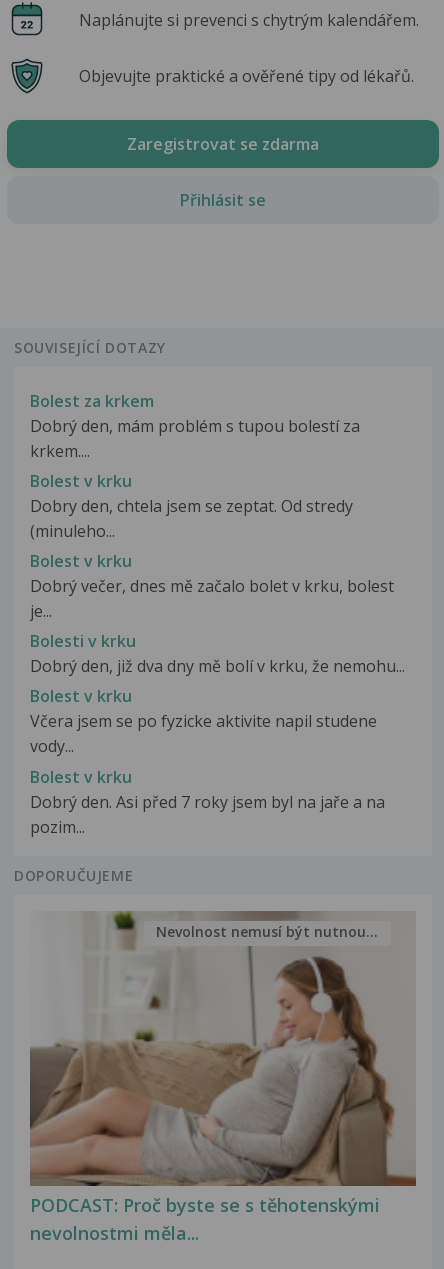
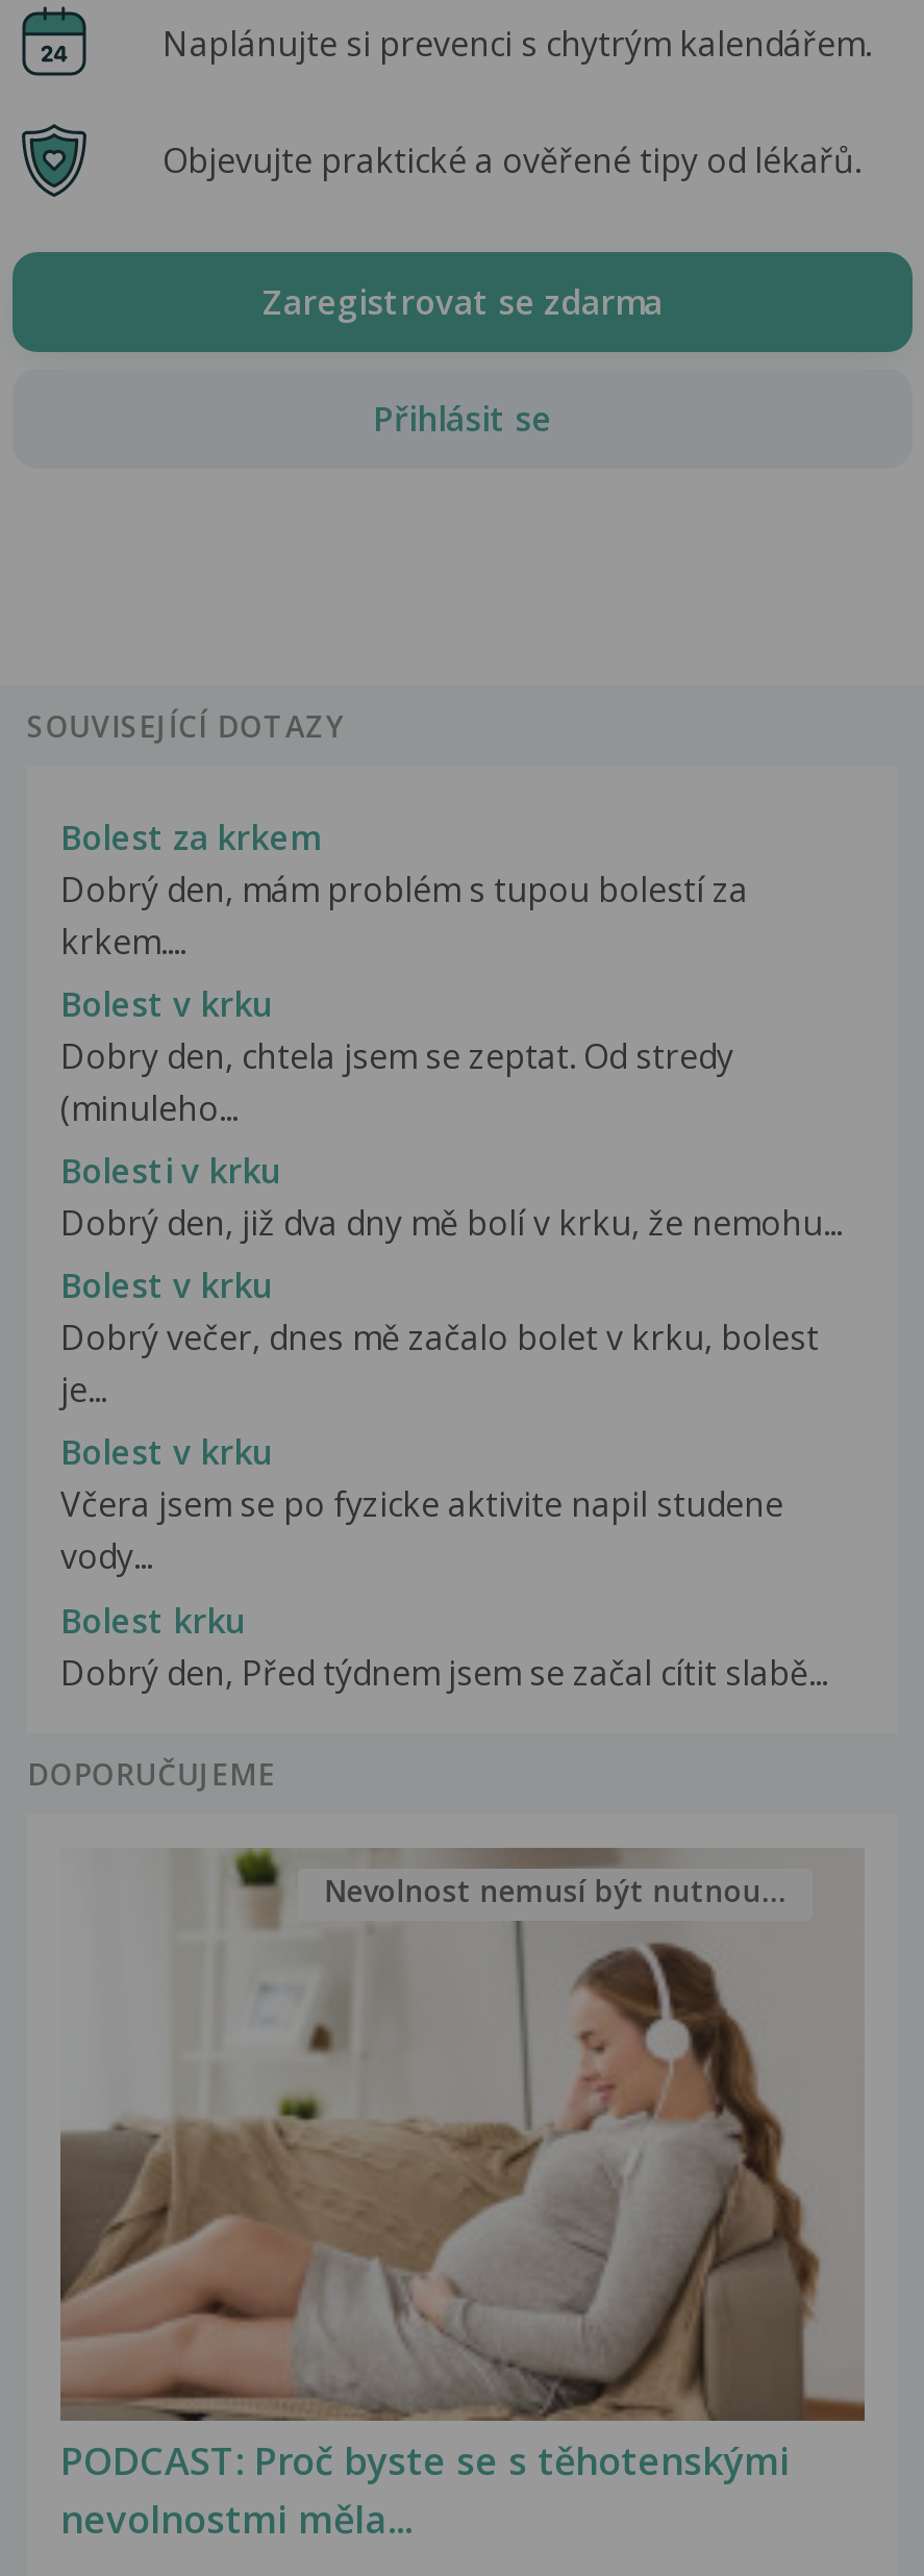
moved down: Bolest v krku | Dobrý večer, dnes mě začalo bolet v krku, bolest | je...

moved up: Bolesti v krku | Dobrý den, již dva dny mě bolí v krku, že nemohu...

- Bolest v krku
- Dobrý den. Asi před 7 roky jsem byl na jaře a na
- pozim...
+ Bolest krku
+ Dobrý den, Před týdnem jsem se začal cítit slabě...
